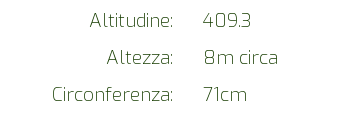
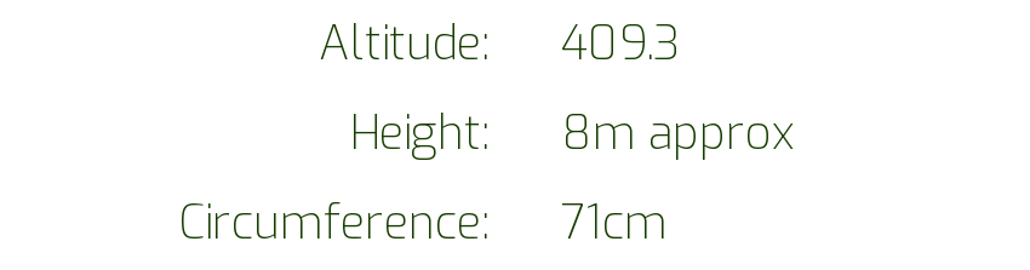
- Altitudine:
+ Altitude:

- Altezza:
+ Height:

- 8m circa
+ 8m approx

- Circonferenza:
+ Circumference:
